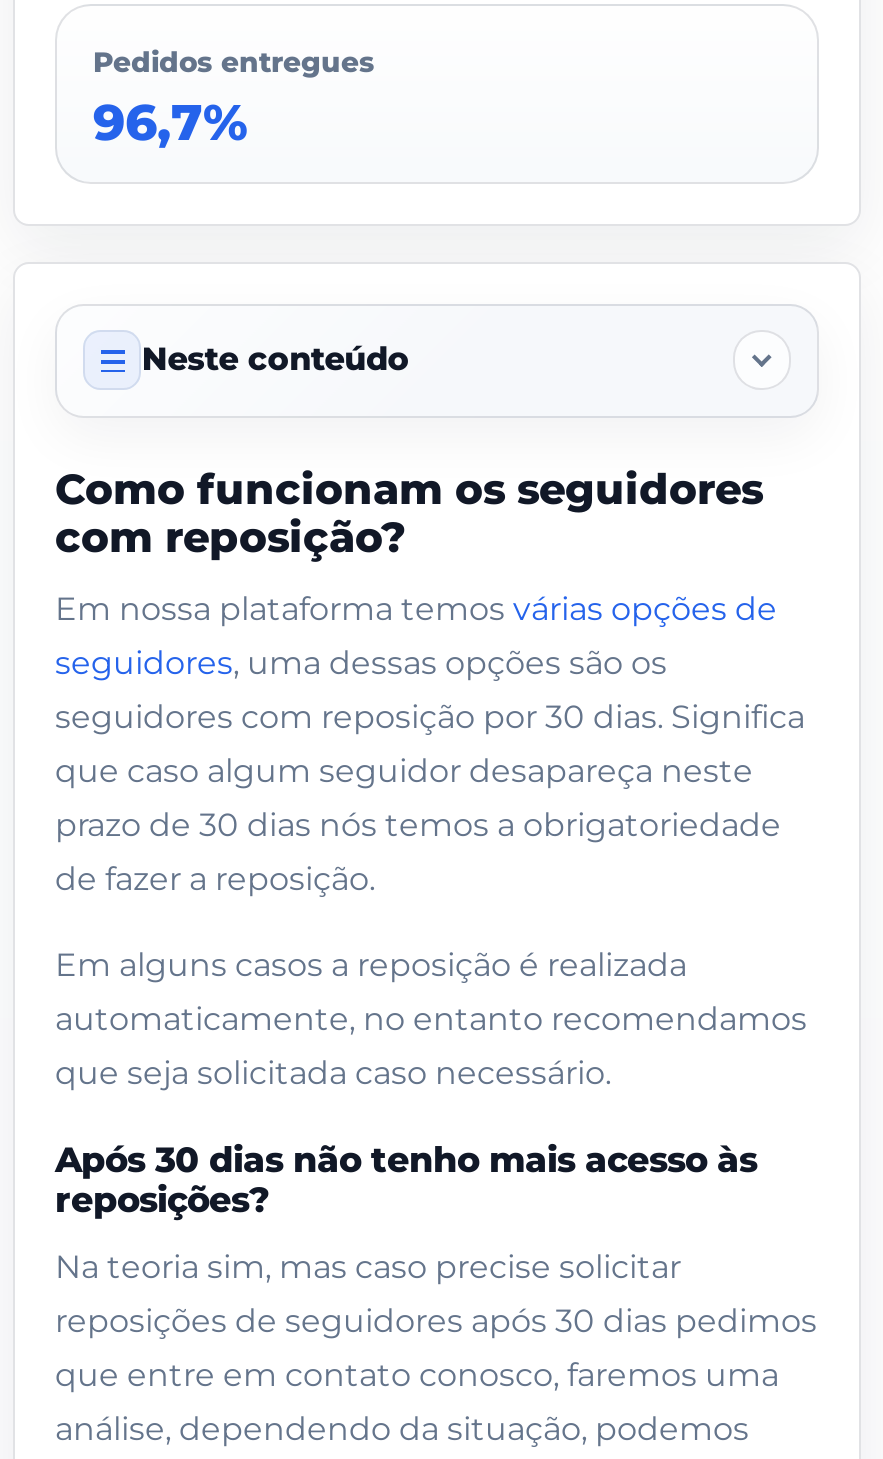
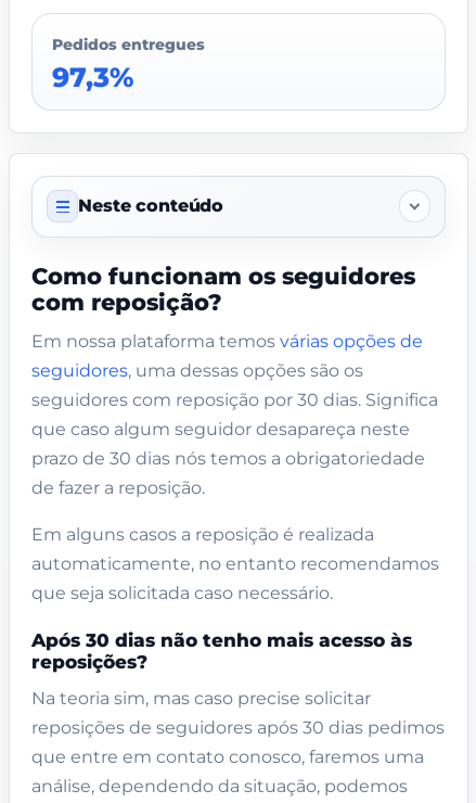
- 96,7%
+ 97,3%
